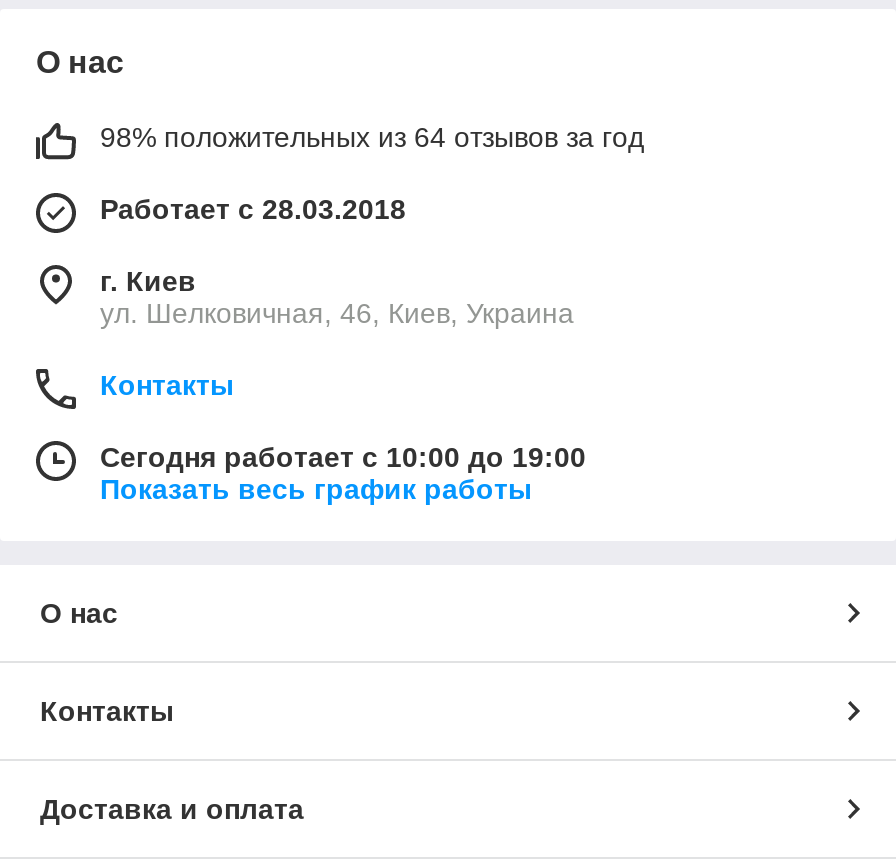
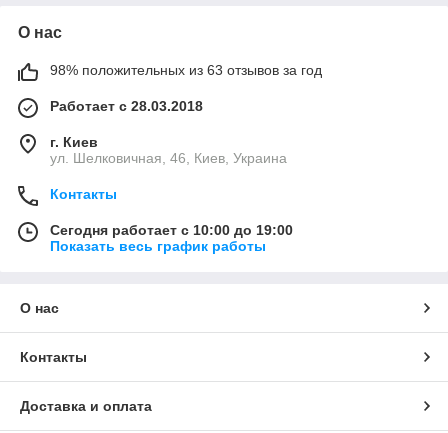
- 98% положительных из 64 отзывов за год
+ 98% положительных из 63 отзывов за год
